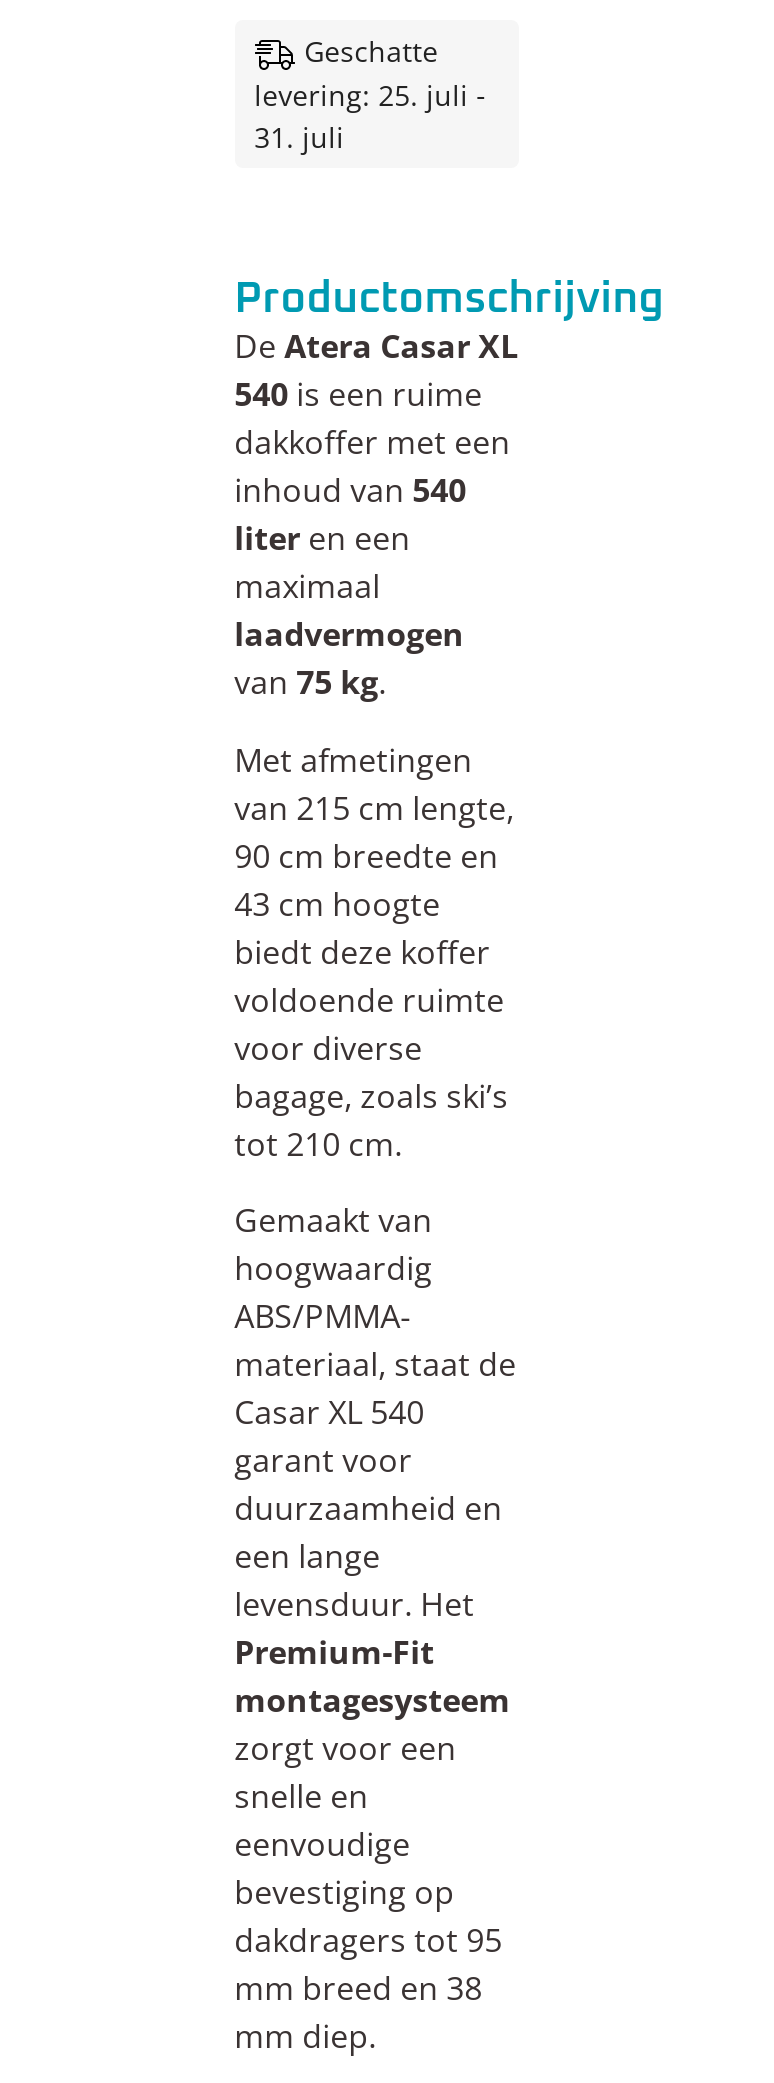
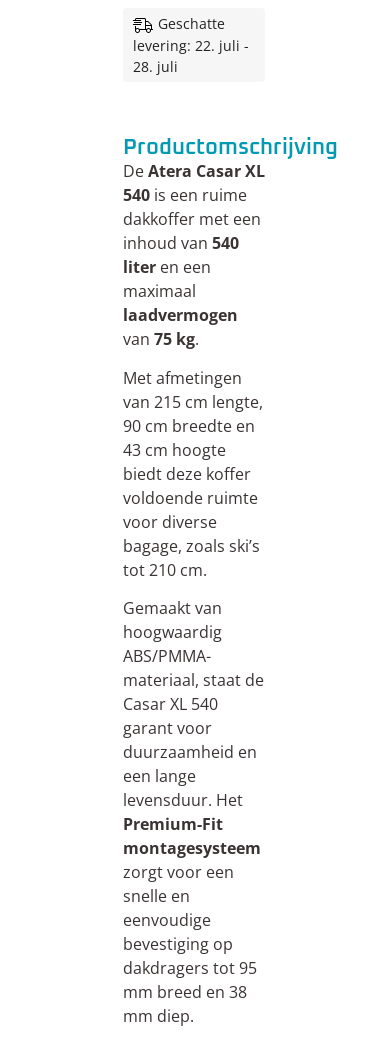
- levering: 25. juli -
+ levering: 22. juli -

- 31. juli
+ 28. juli
